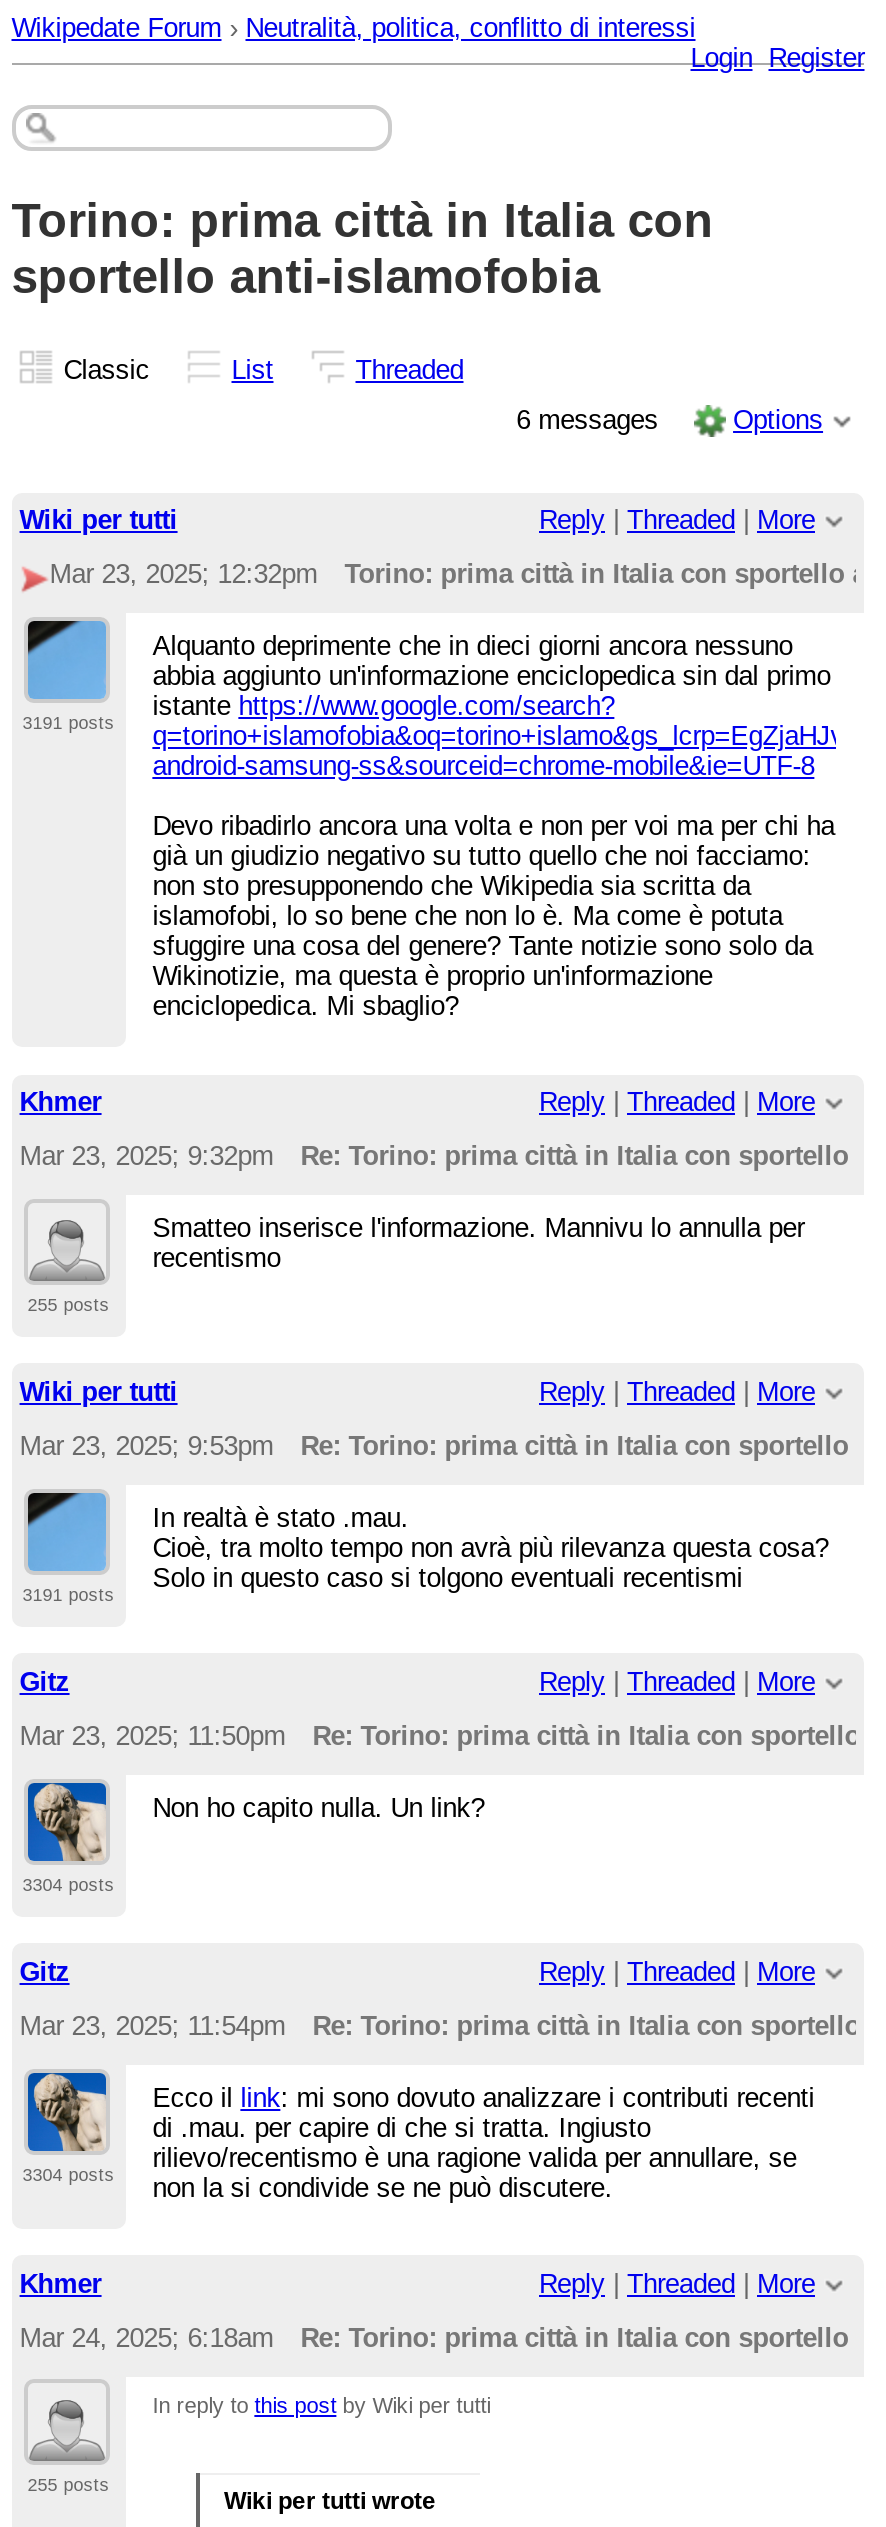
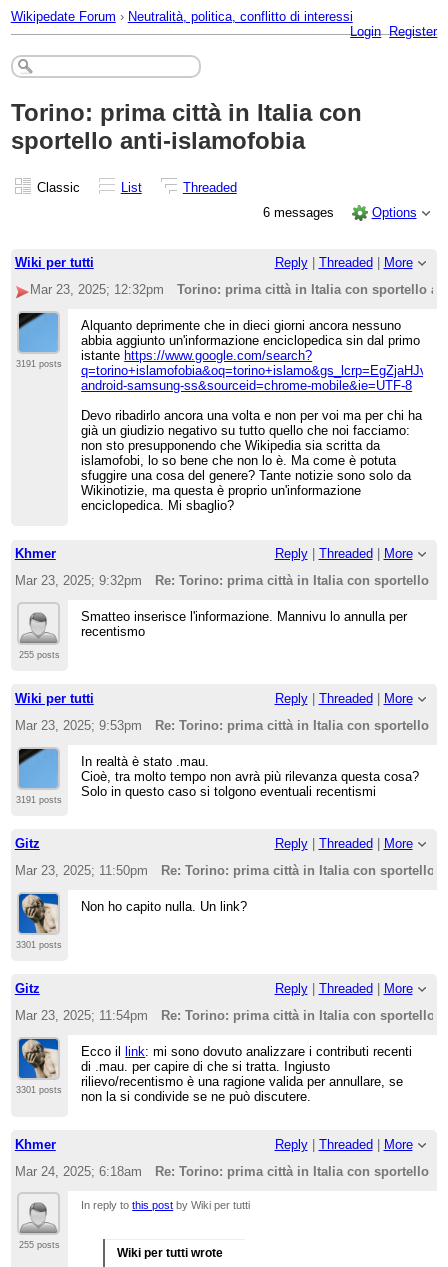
- 3304 posts
+ 3301 posts

- 3304 posts non la si condivide se ne può discutere.
+ 3301 posts non la si condivide se ne può discutere.
